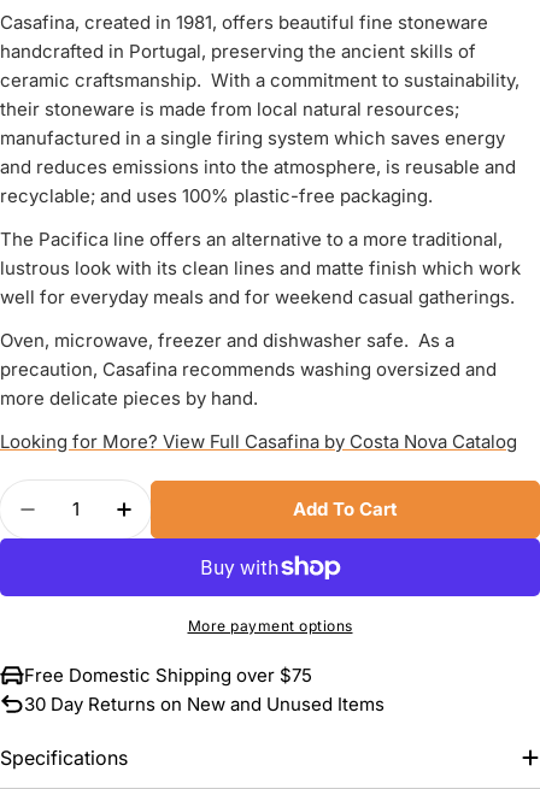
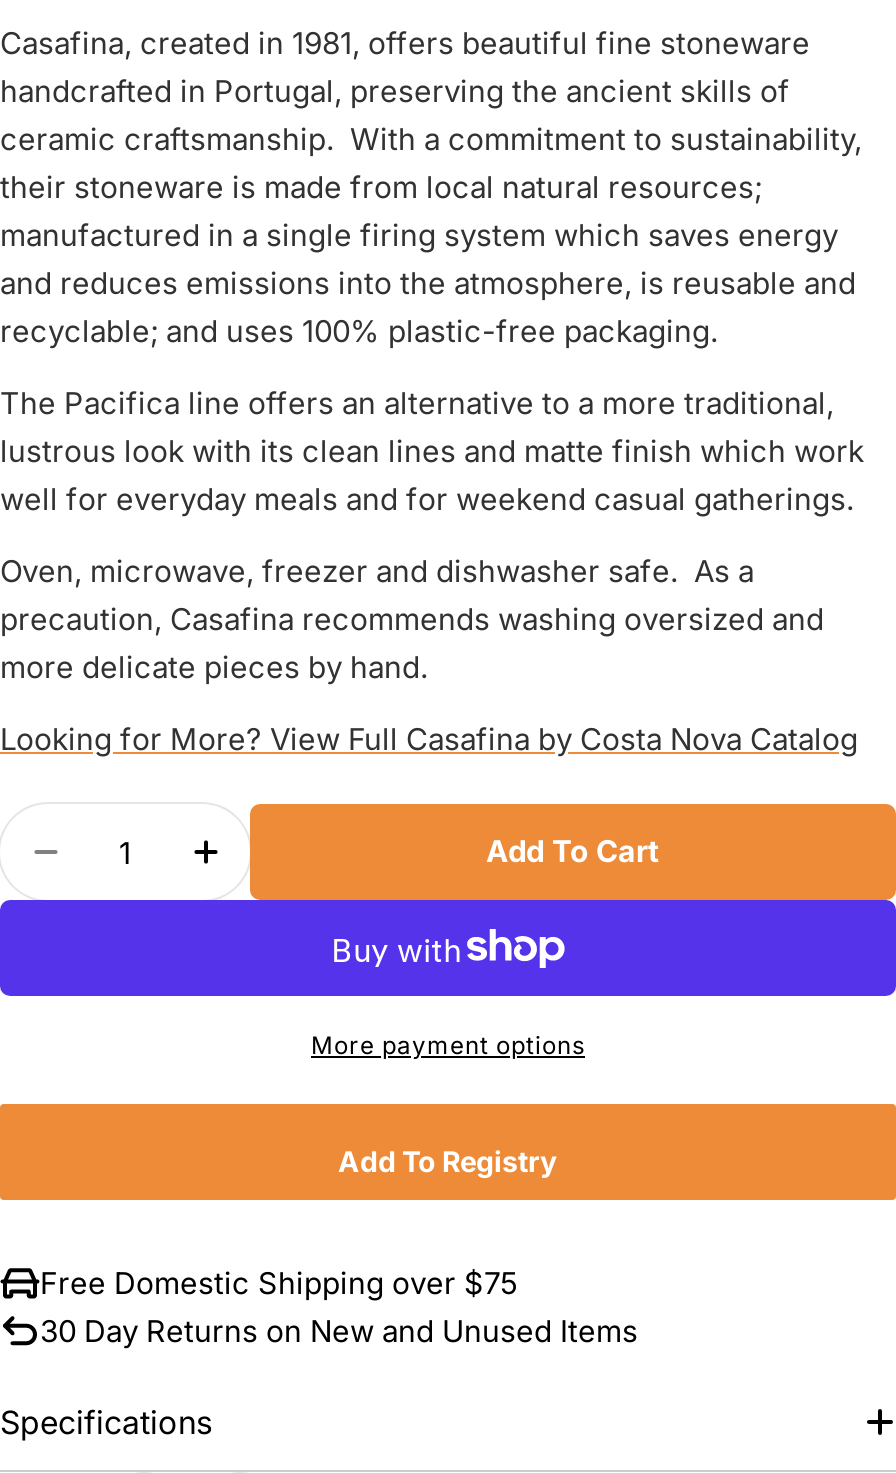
+ Add To Registry
